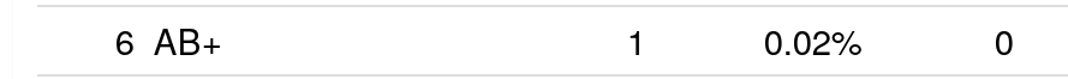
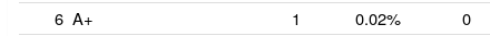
- 6 AB+
+ 6 A+
